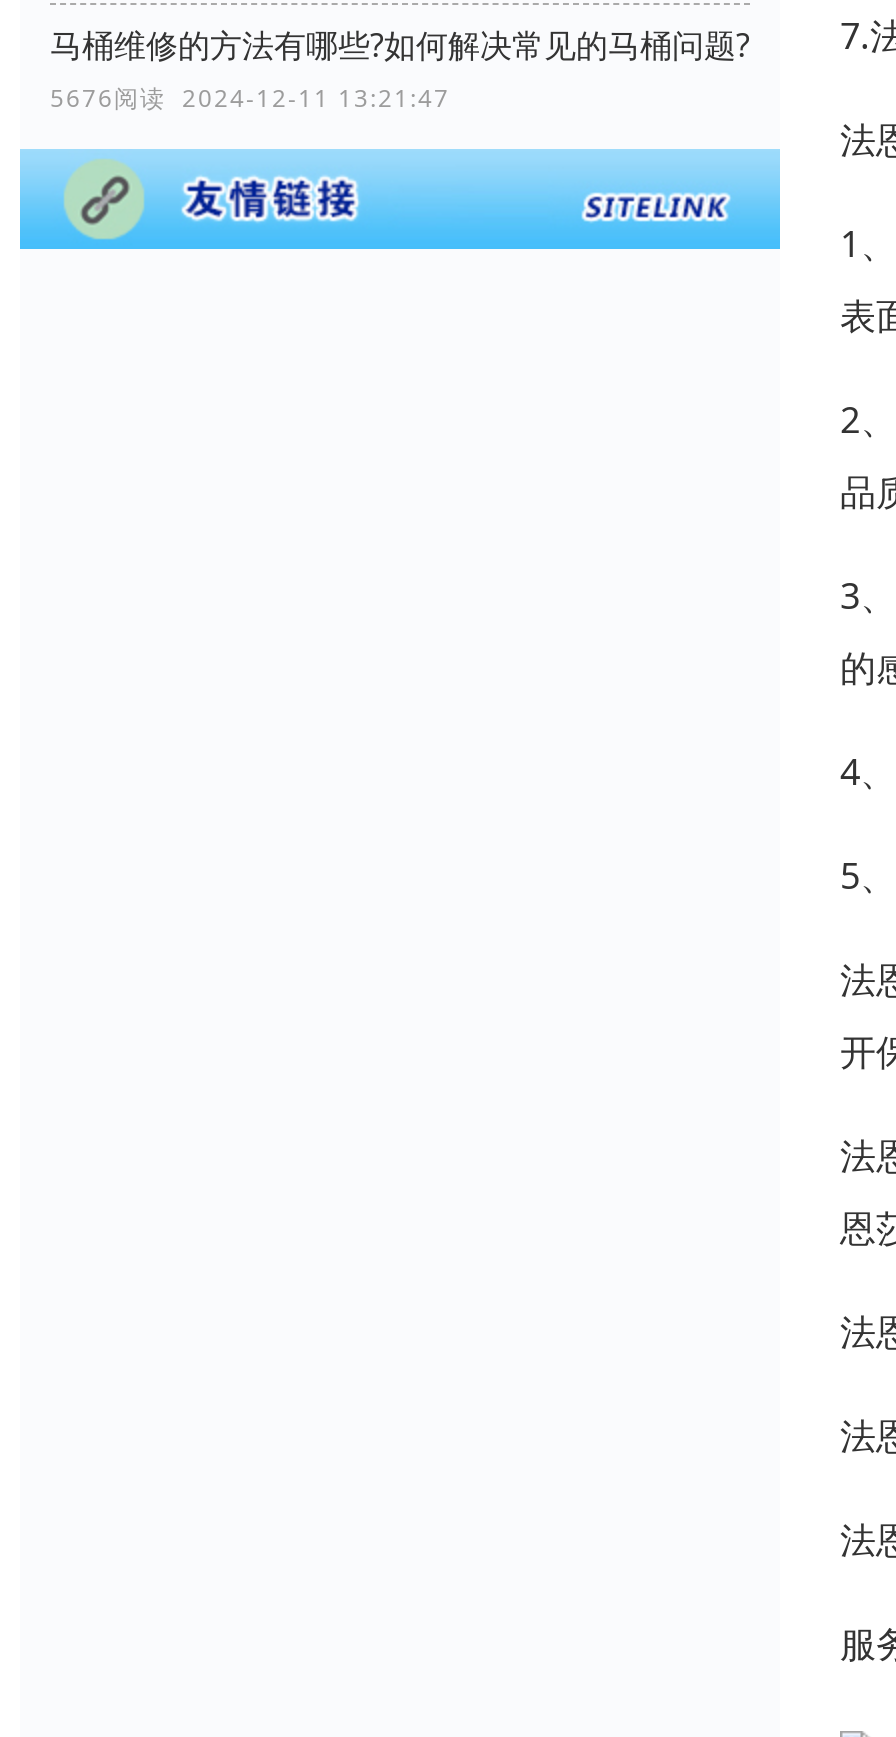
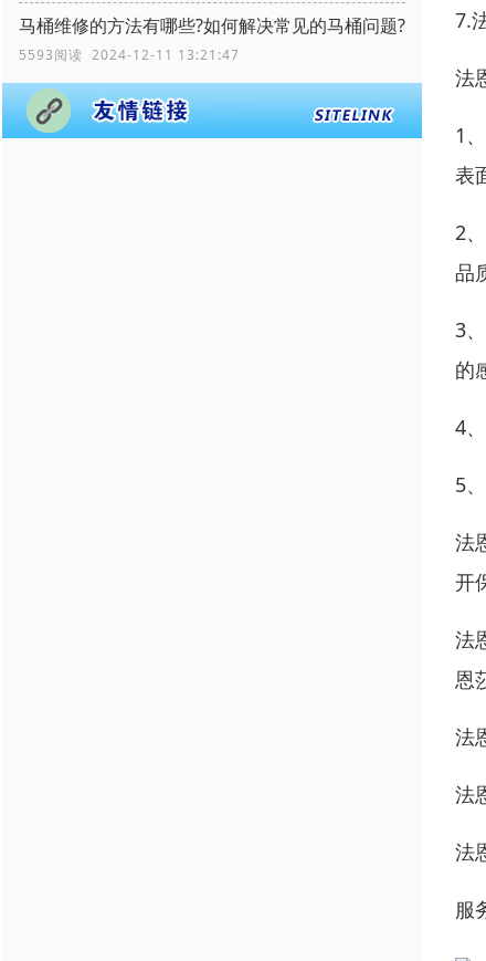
- 5676阅读 2024-12-11 13:21:47
+ 5593阅读 2024-12-11 13:21:47
